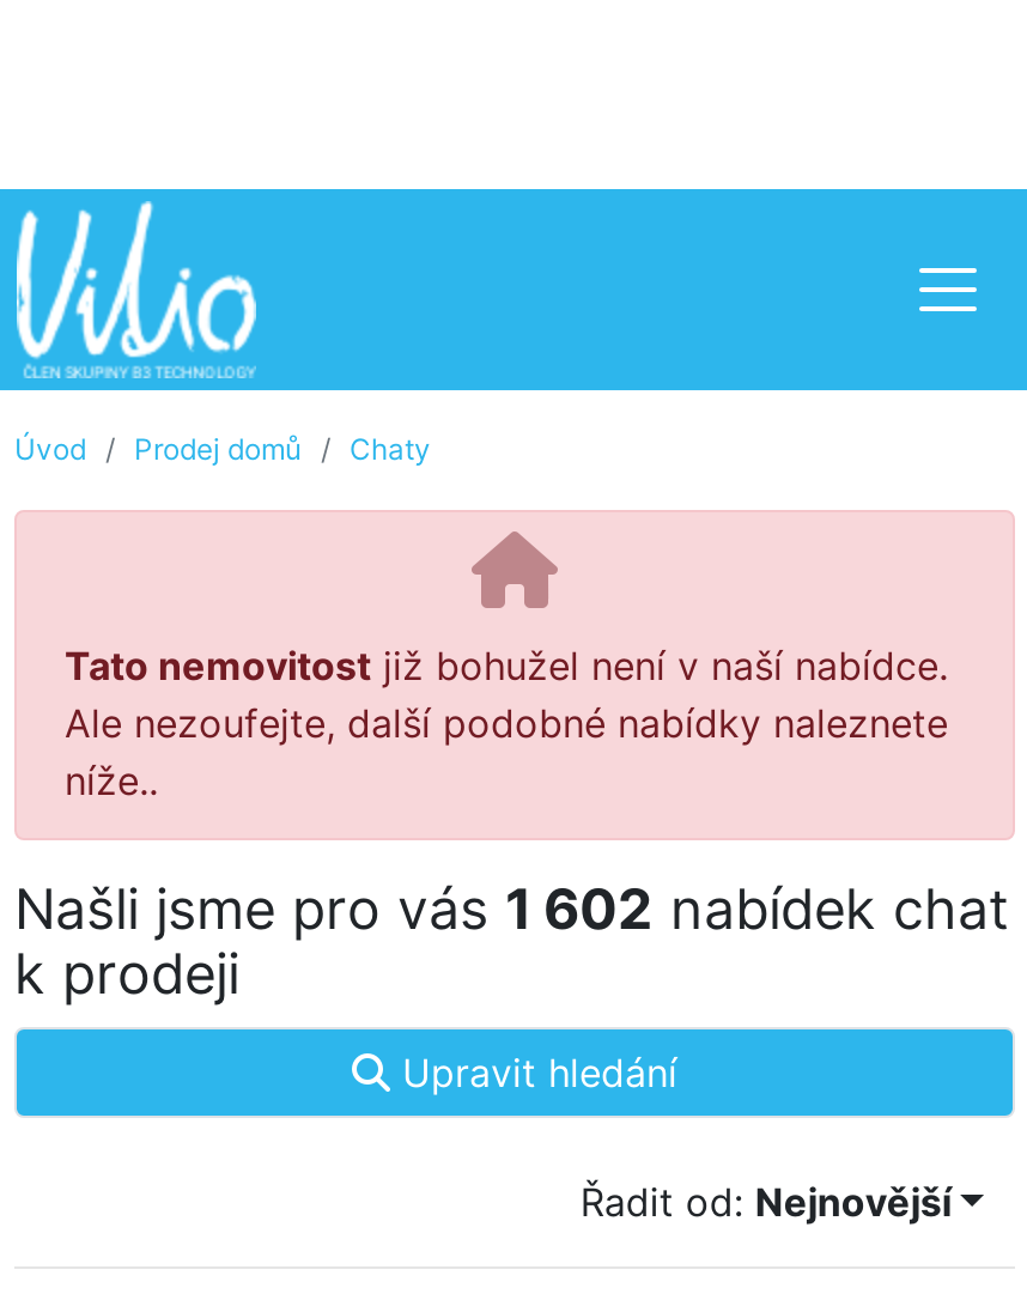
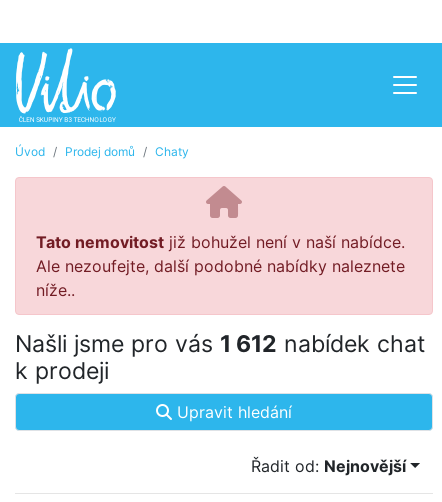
- Našli jsme pro vás 1 602 nabídek chat
+ Našli jsme pro vás 1 612 nabídek chat
